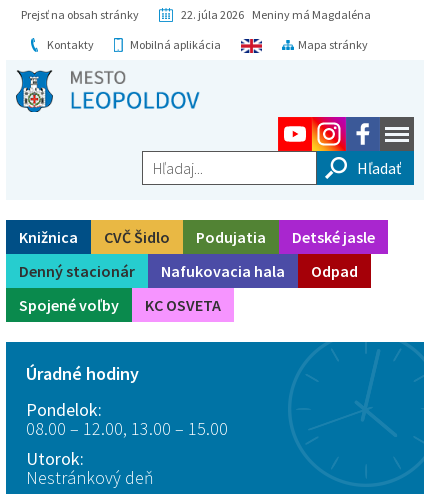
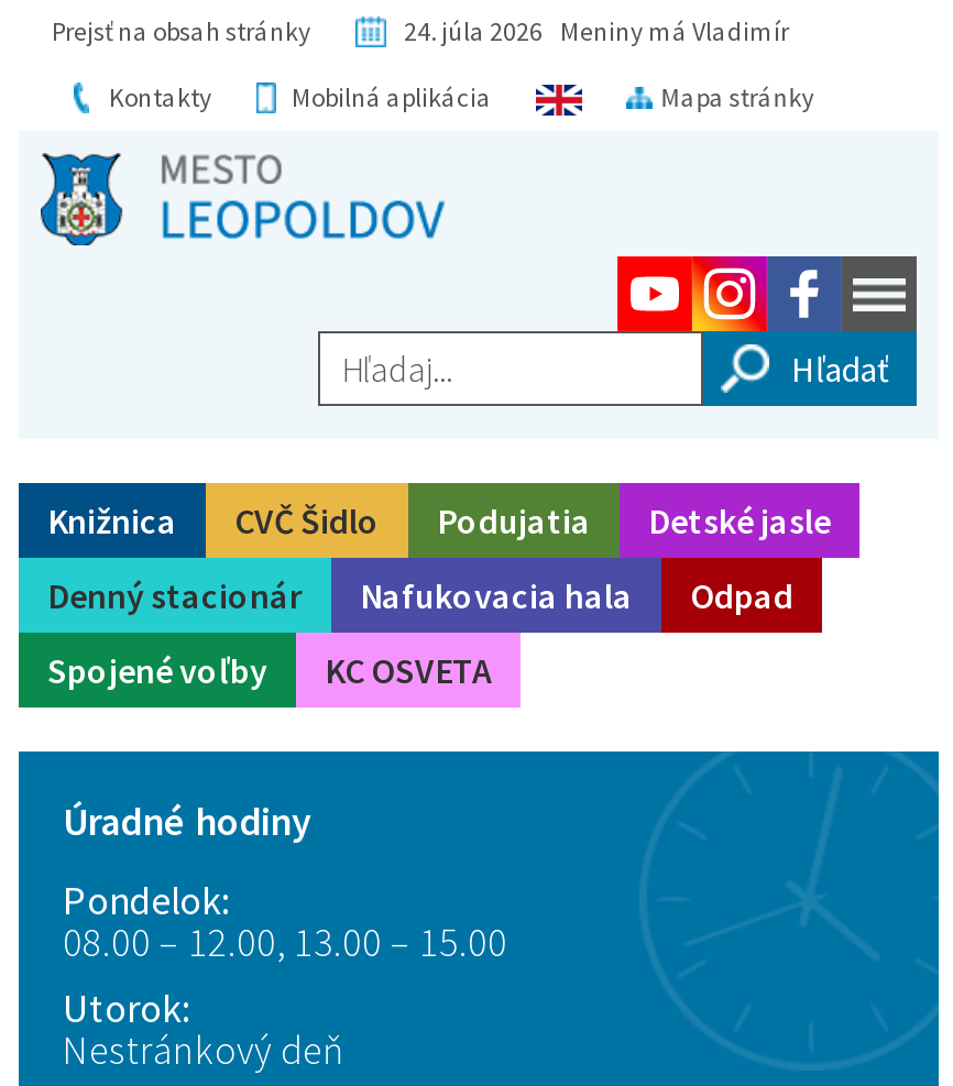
- 22. júla 2026 Meniny má Magdaléna
+ 24. júla 2026 Meniny má Vladimír
